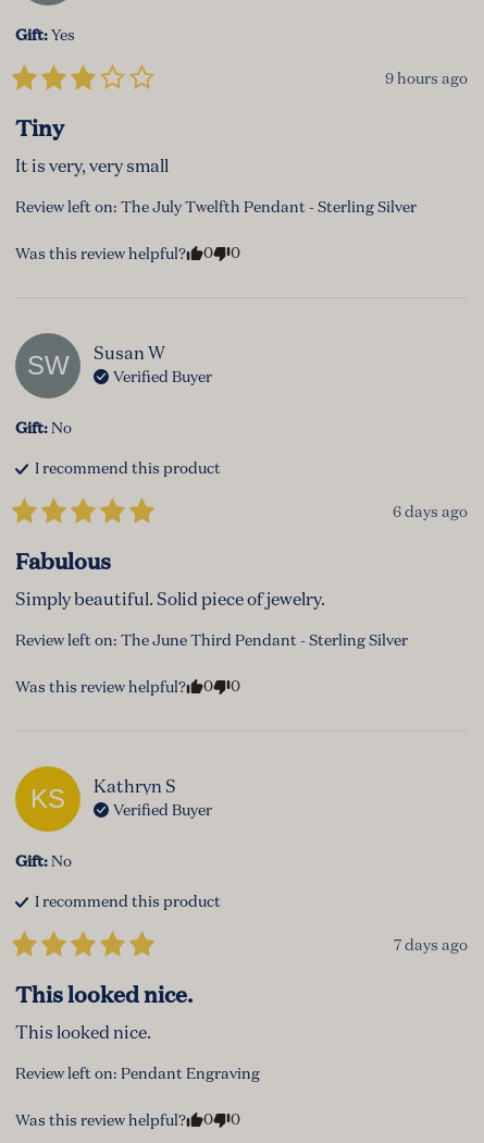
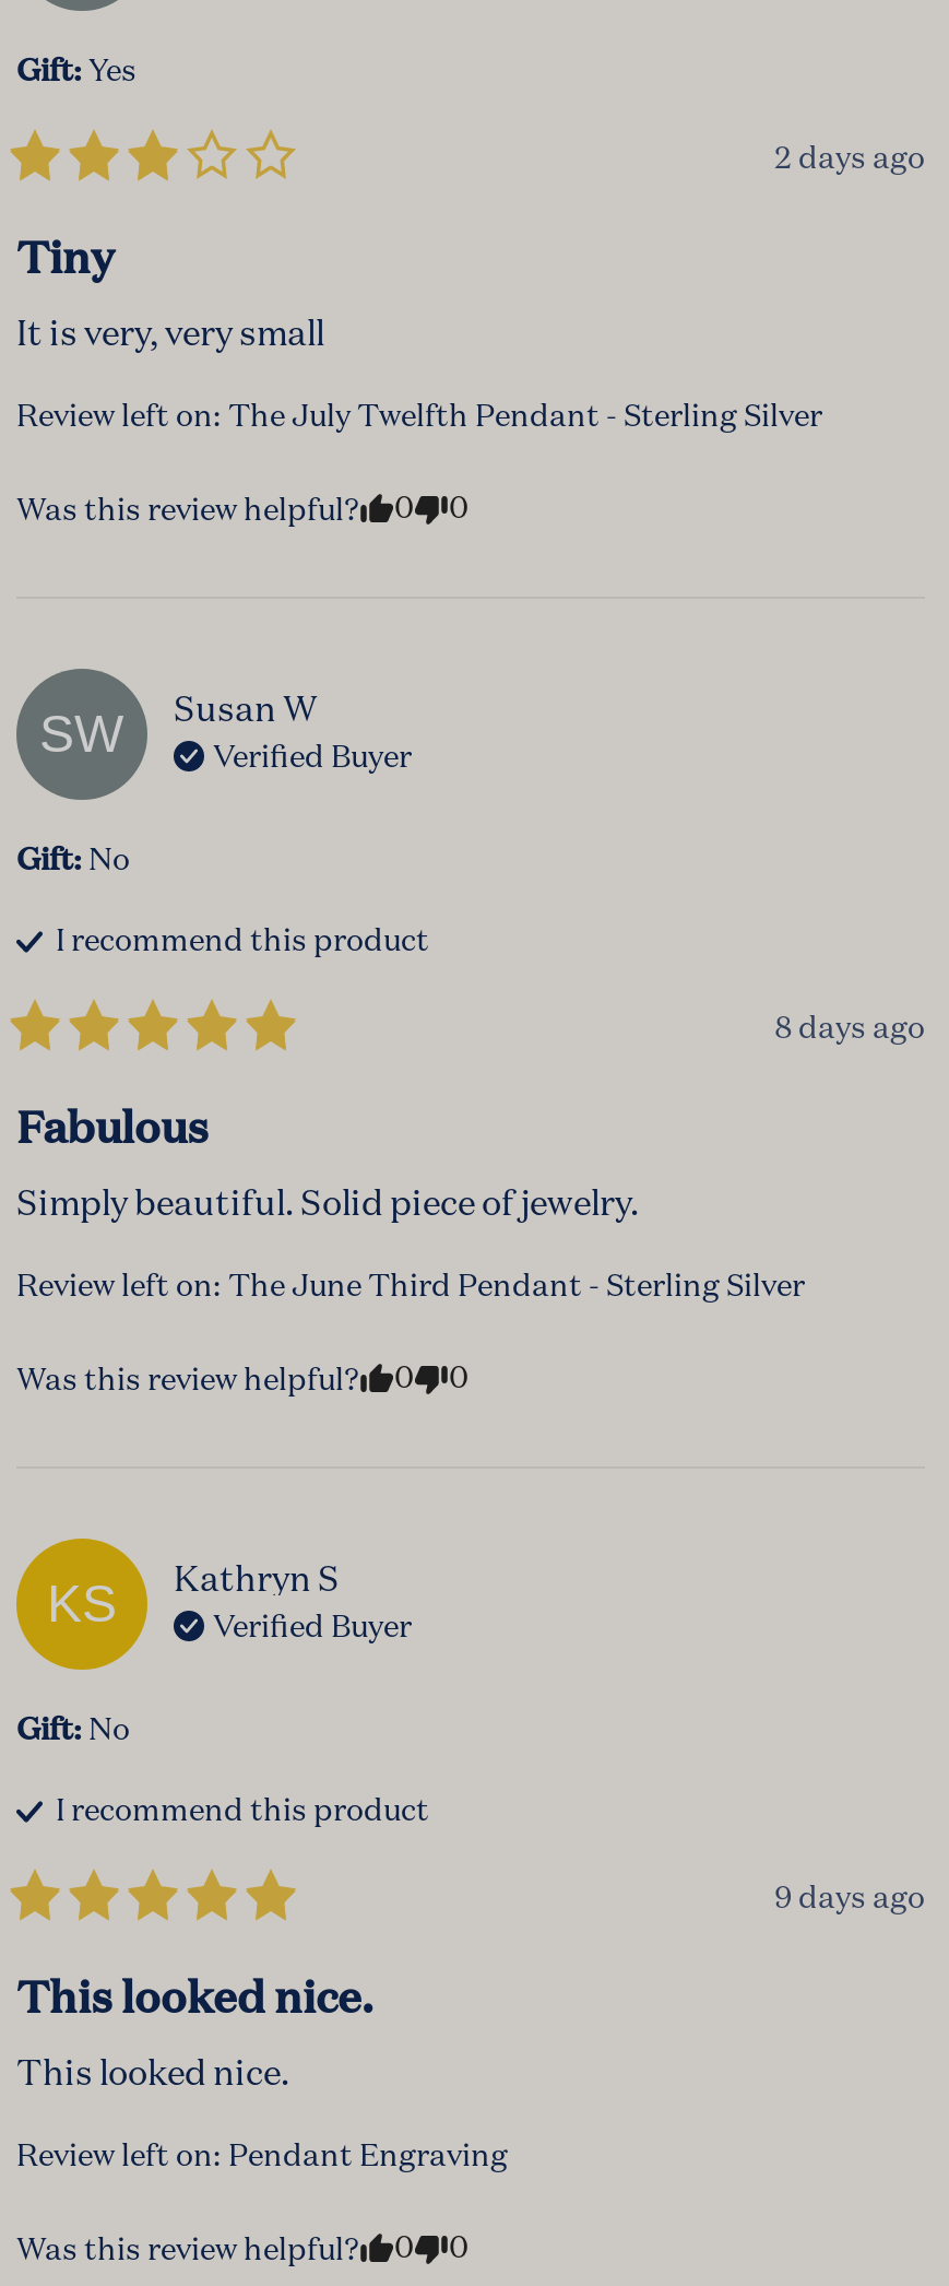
- 9 hours ago
+ 2 days ago

- 6 days ago
+ 8 days ago

- 7 days ago
+ 9 days ago
